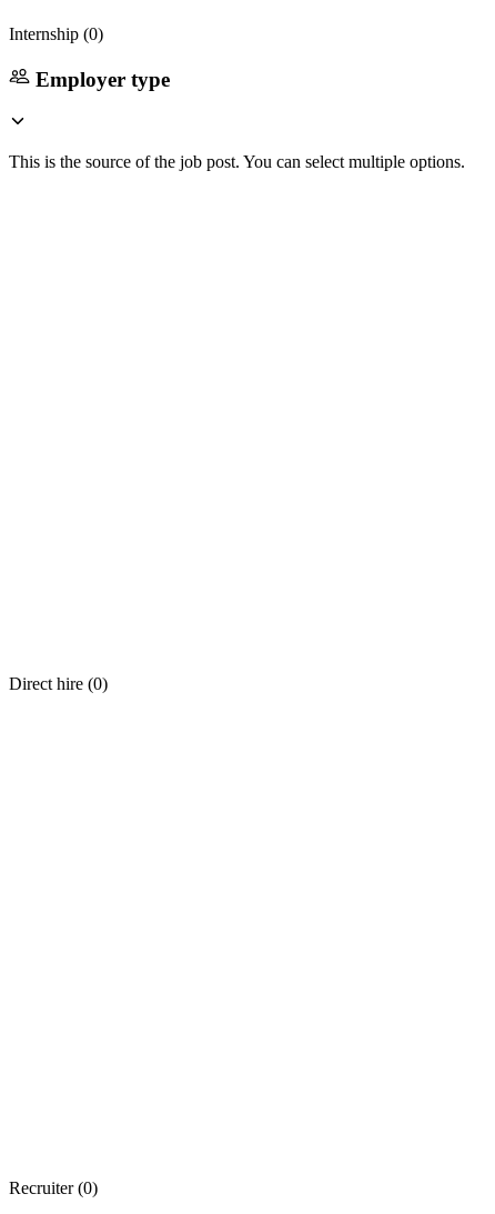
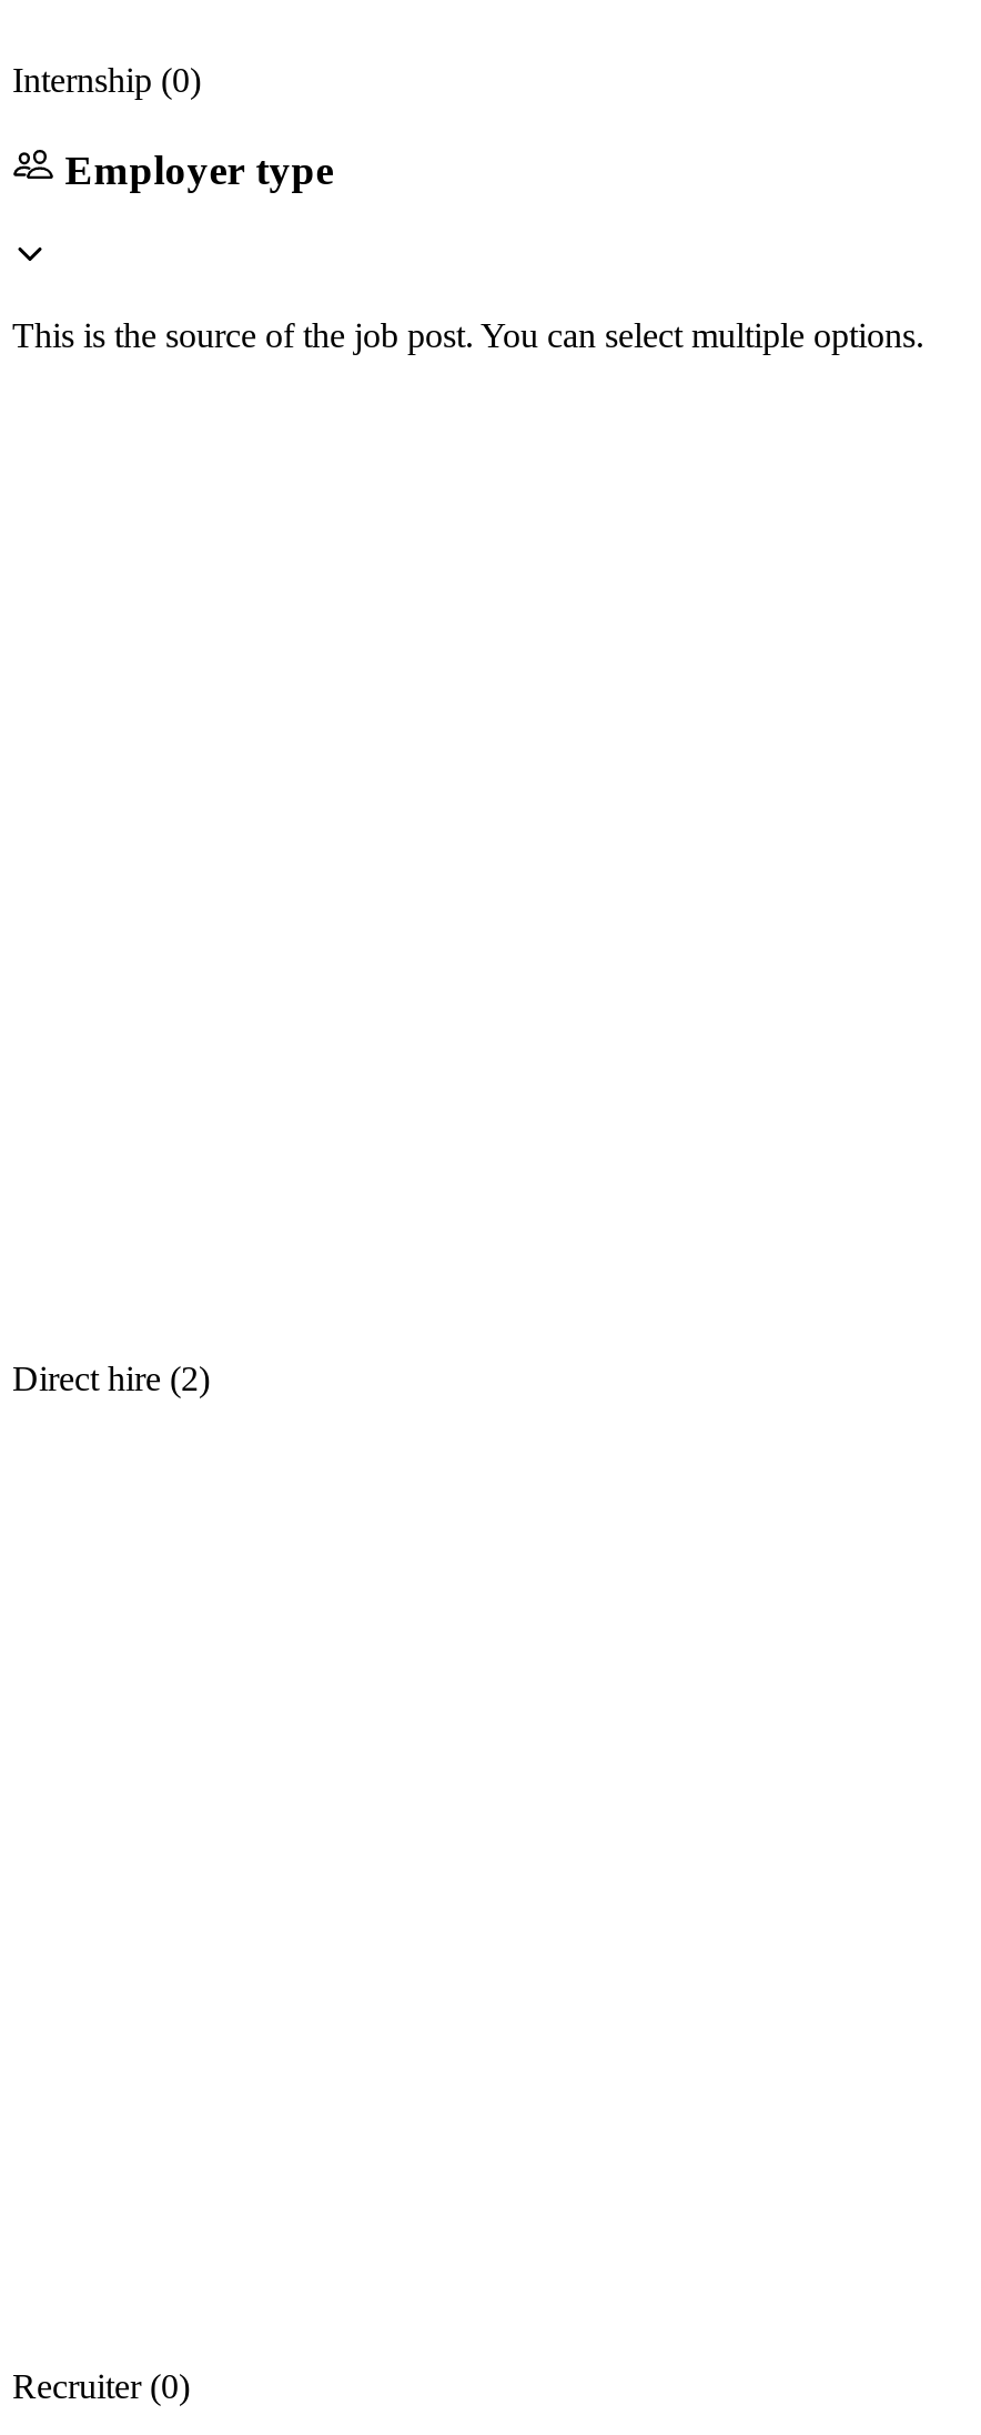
- Direct hire (0)
+ Direct hire (2)
